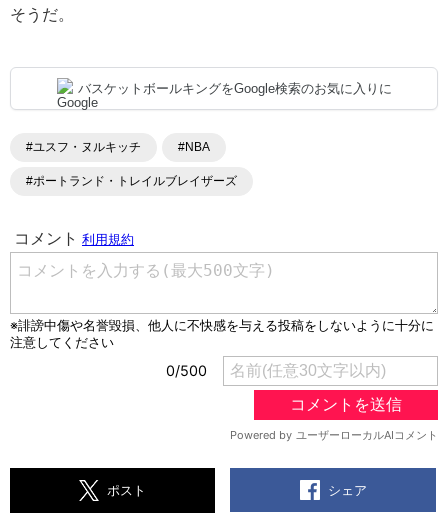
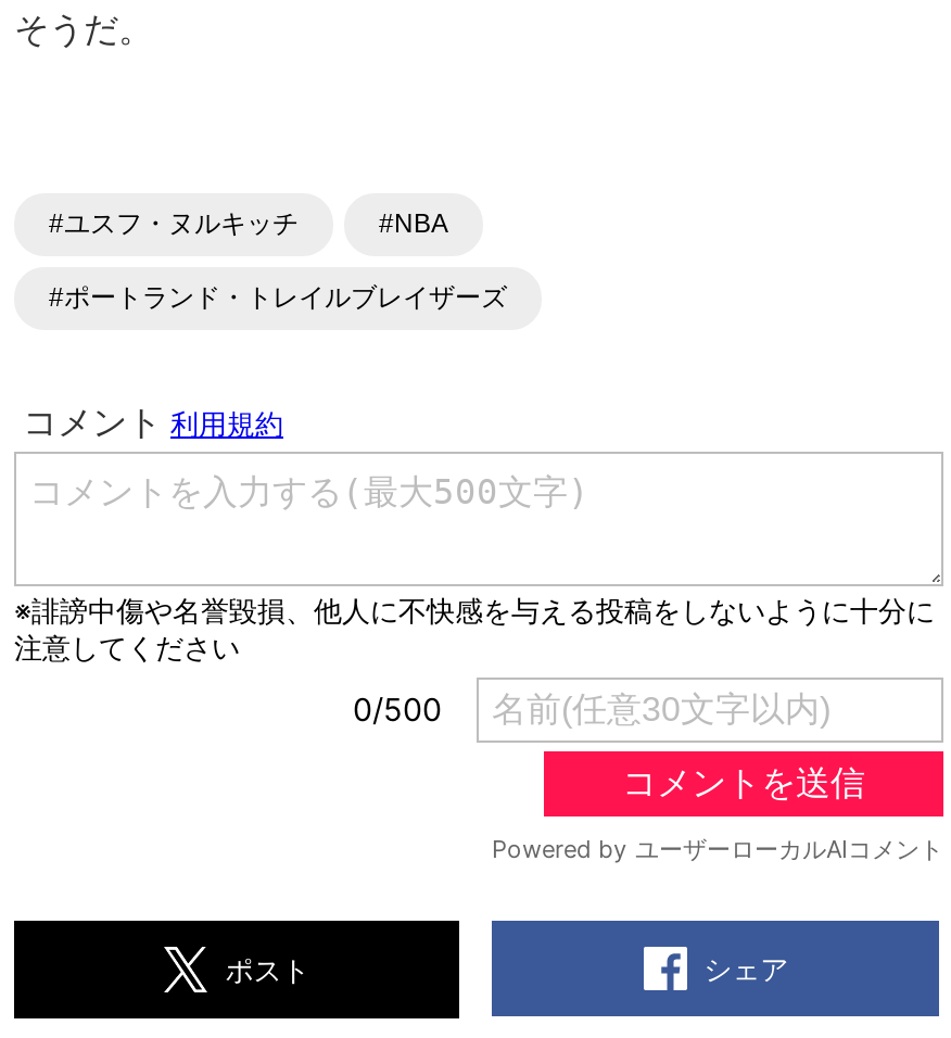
- [image]
- バスケットボールキングをGoogle検索のお気に入りに
